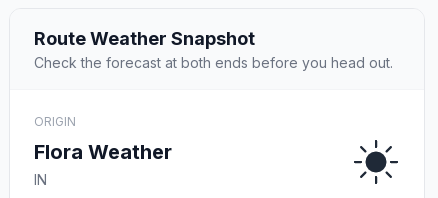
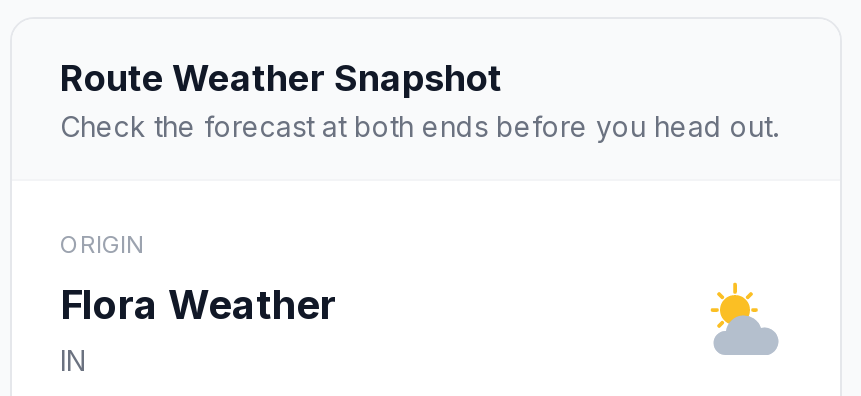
- [image]
+ [image]
